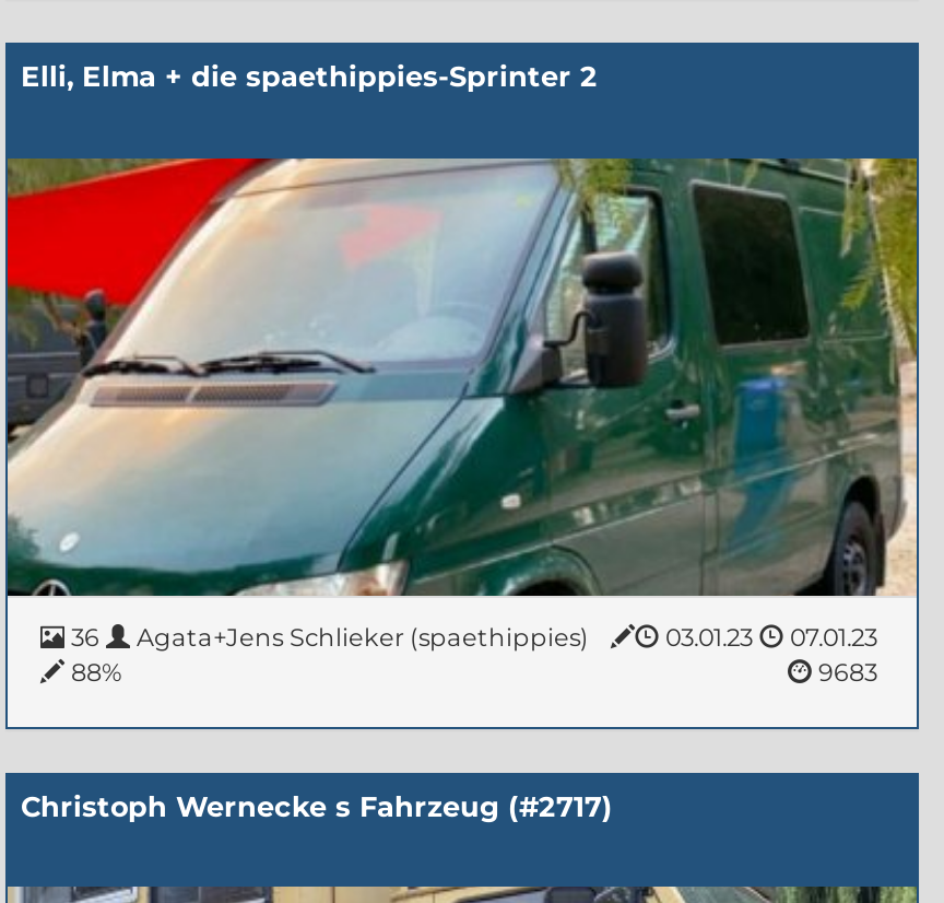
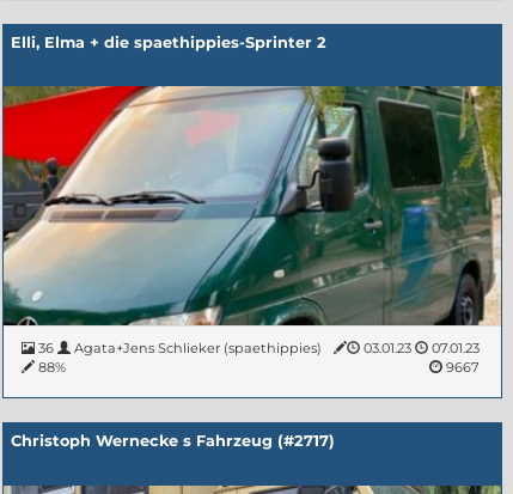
- 9683
+ 9667
